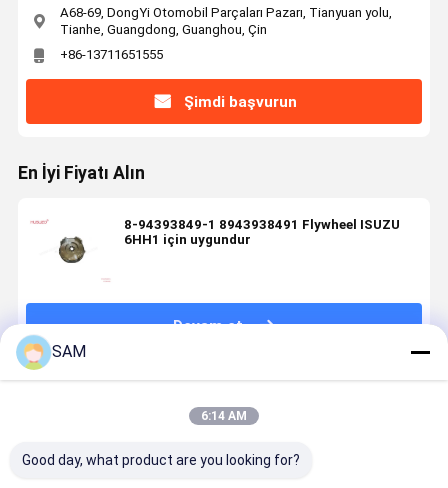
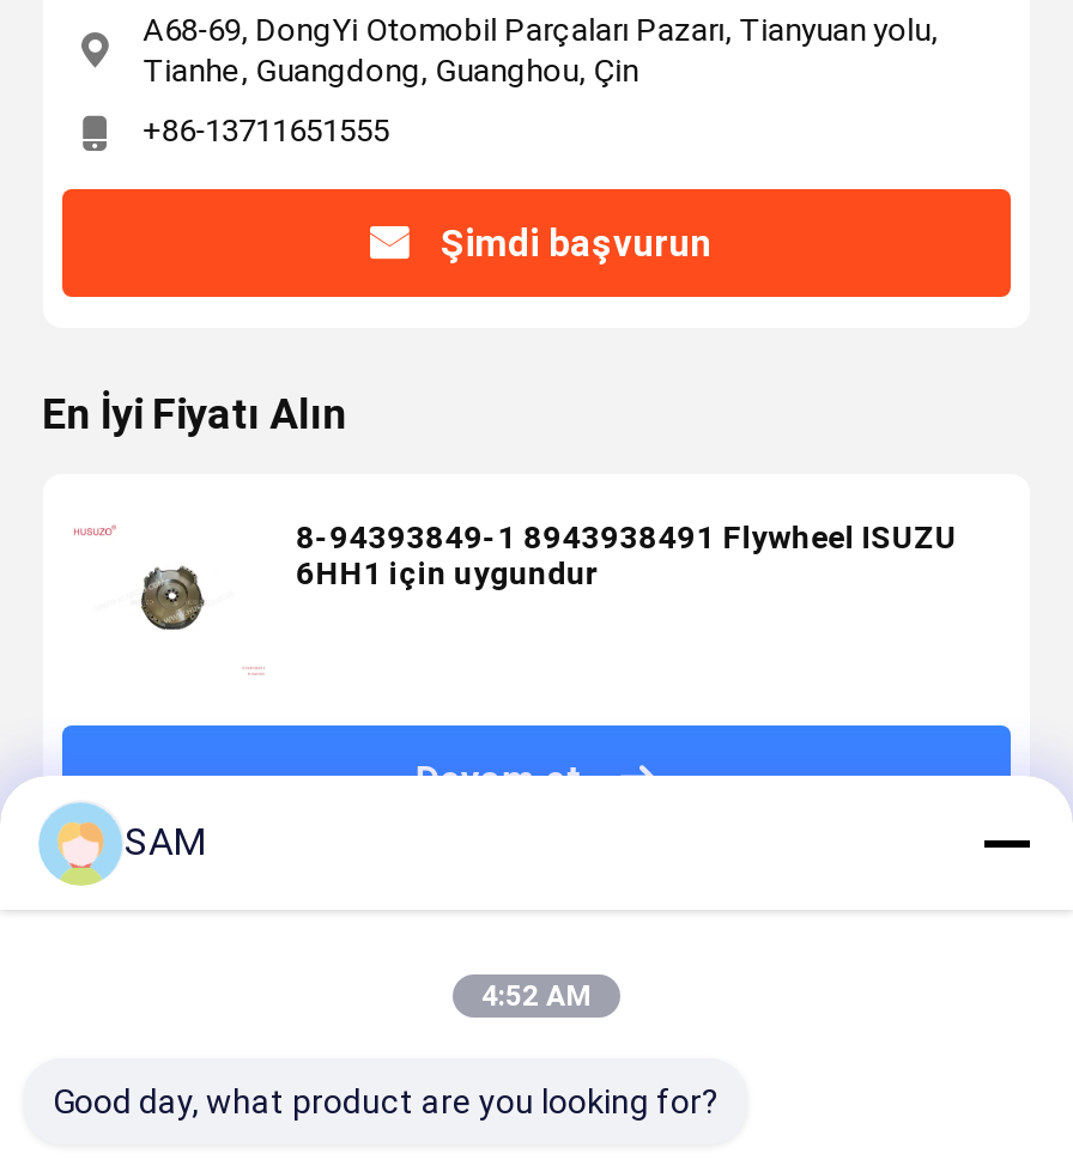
- 6:14 AM
+ 4:52 AM
